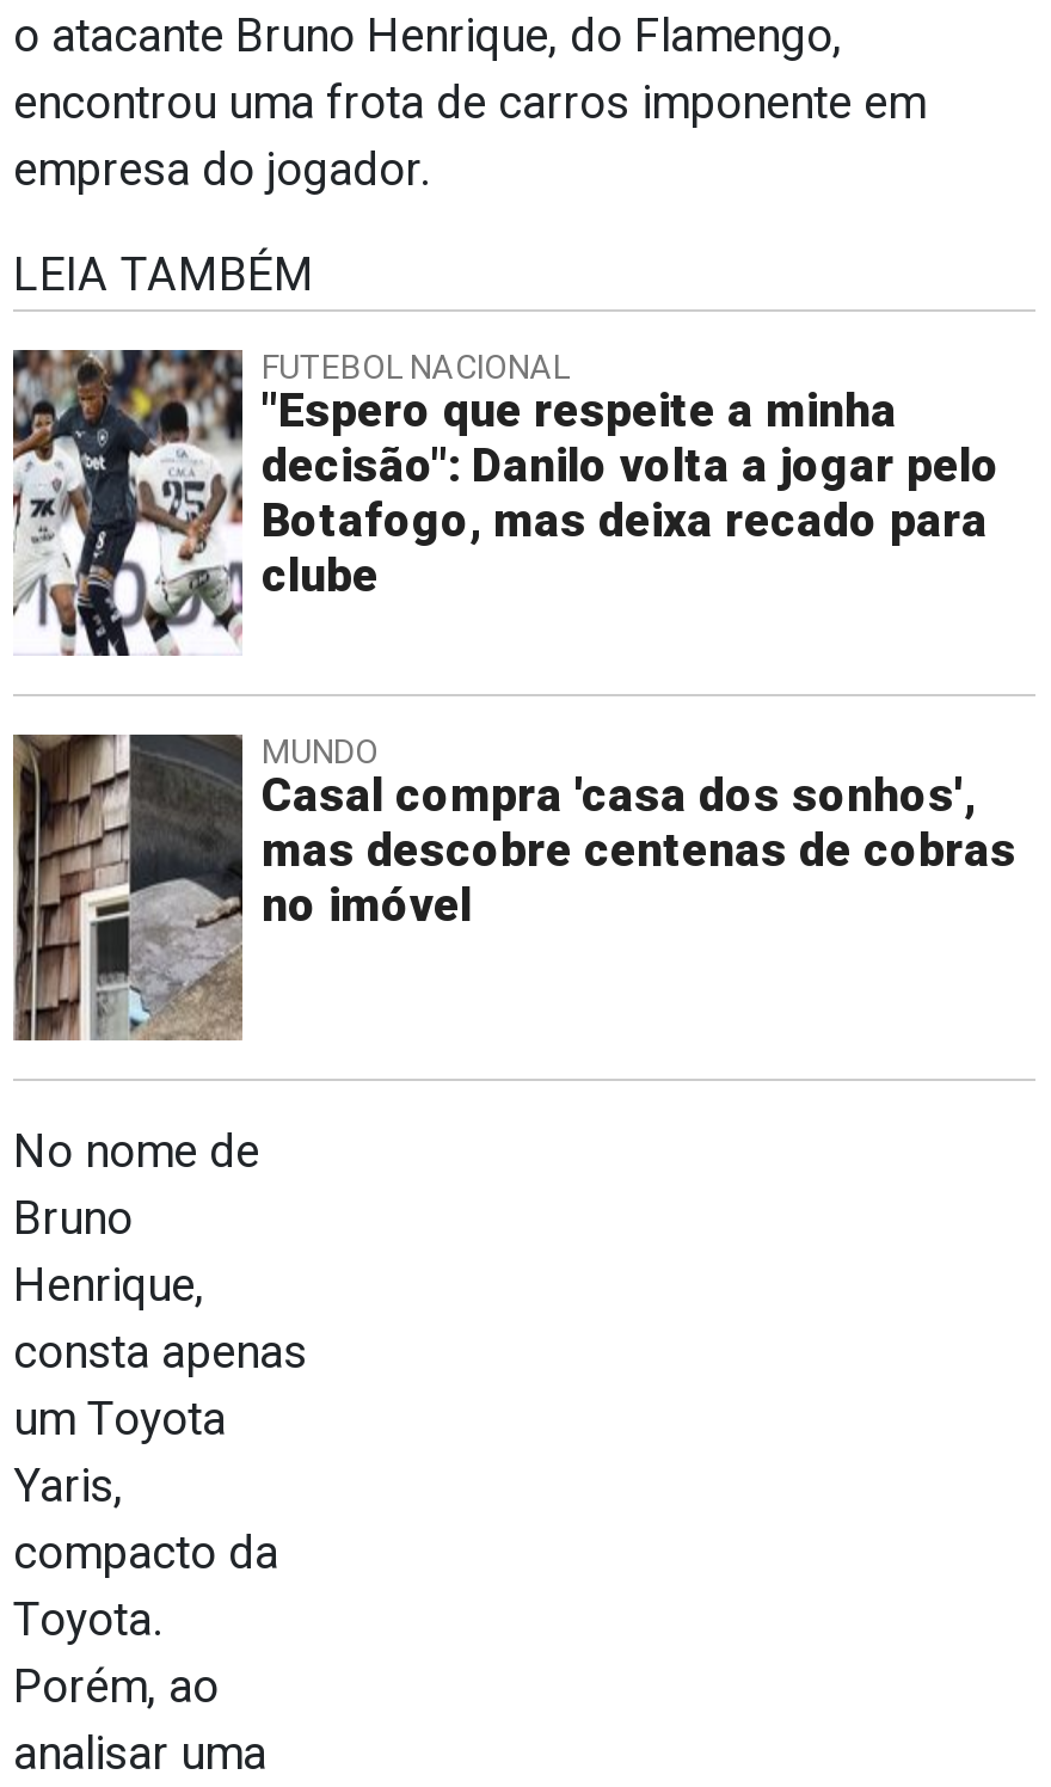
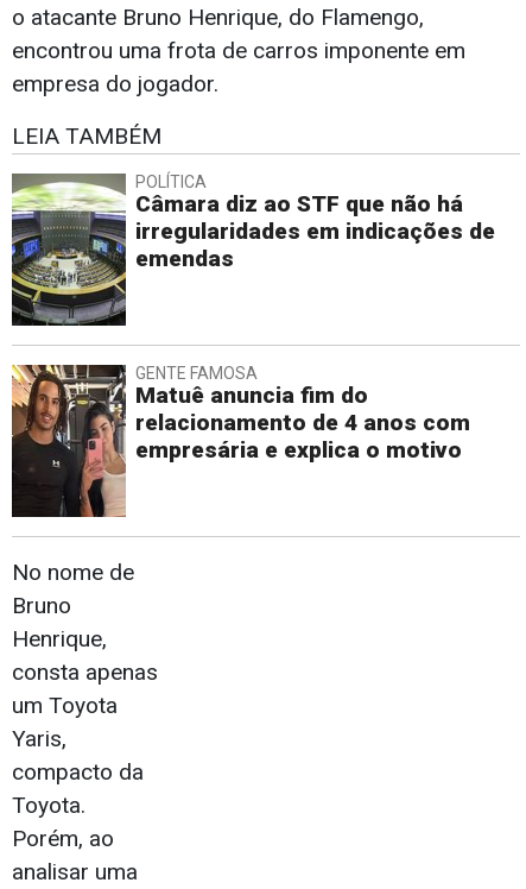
- [image]
- FUTEBOL NACIONAL
- "Espero que respeite a minha
- decisão": Danilo volta a jogar pelo
- Botafogo, mas deixa recado para
- clube
+ [image]
+ POLÍTICA
+ Câmara diz ao STF que não há
+ irregularidades em indicações de
+ emendas

- [image]
- MUNDO
- Casal compra 'casa dos sonhos',
- mas descobre centenas de cobras
- no imóvel
+ [image]
+ GENTE FAMOSA
+ Matuê anuncia fim do
+ relacionamento de 4 anos com
+ empresária e explica o motivo
